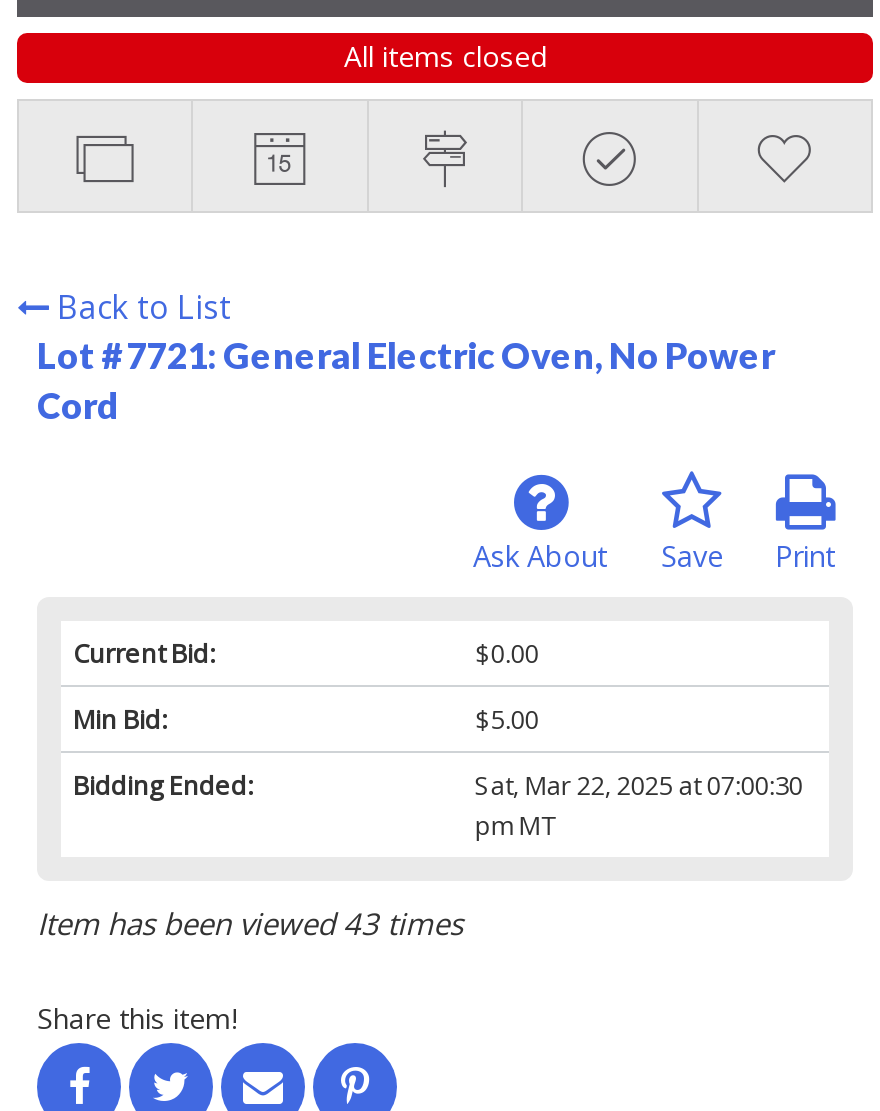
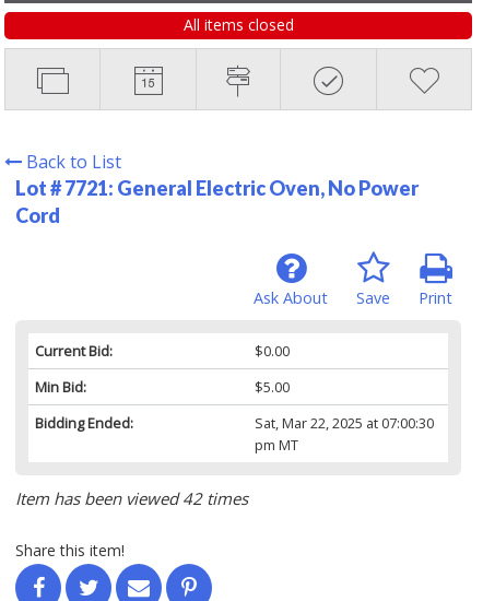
- Item has been viewed 43 times
+ Item has been viewed 42 times
